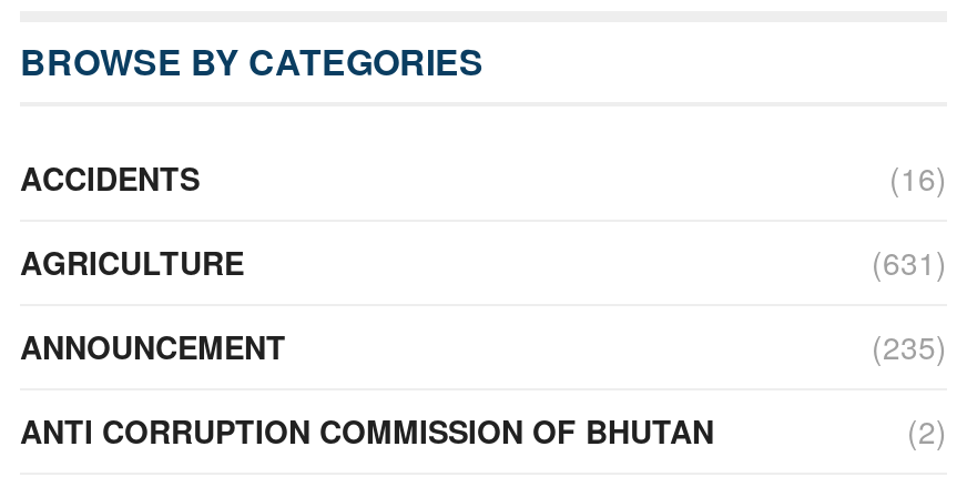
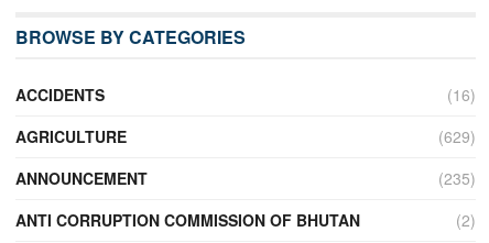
- (631)
+ (629)
